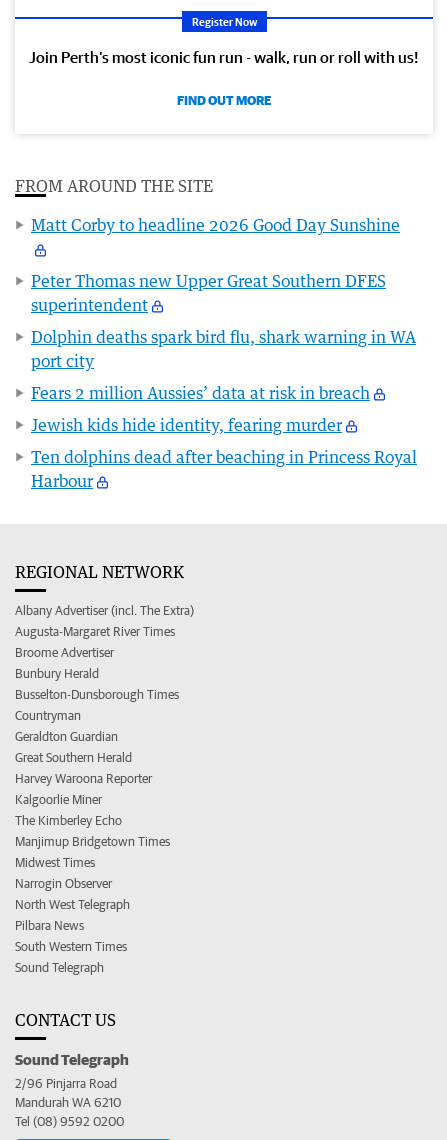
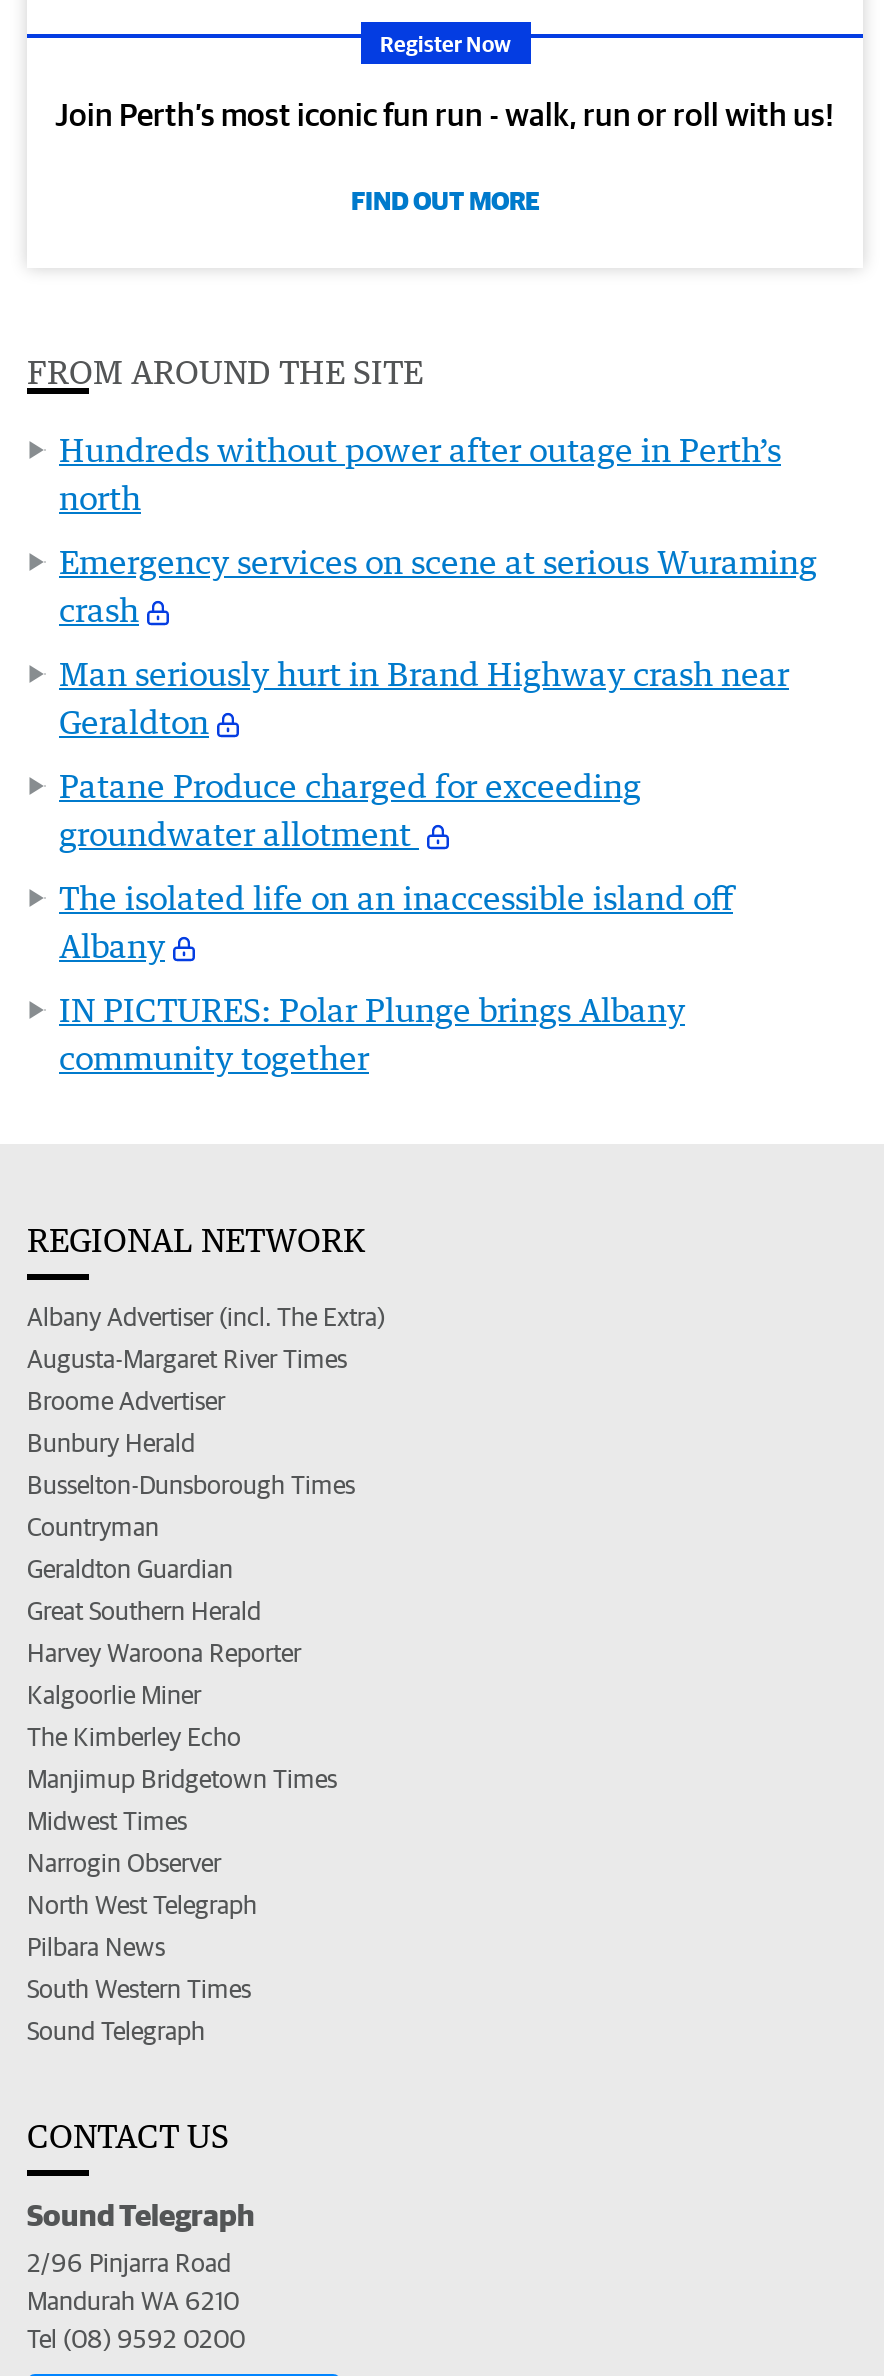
- Matt Corby to headline 2026 Good Day Sunshine
+ Hundreds without power after outage in Perth’s
+ north

- Peter Thomas new Upper Great Southern DFES
- superintendent
+ Emergency services on scene at serious Wuraming
+ crash

- Dolphin deaths spark bird flu, shark warning in WA
- port city
+ Man seriously hurt in Brand Highway crash near
+ Geraldton

- Fears 2 million Aussies’ data at risk in breach
+ Patane Produce charged for exceeding
+ groundwater allotment

- Jewish kids hide identity, fearing murder
+ The isolated life on an inaccessible island off
+ Albany

- Ten dolphins dead after beaching in Princess Royal
- Harbour
+ IN PICTURES: Polar Plunge brings Albany
+ community together
